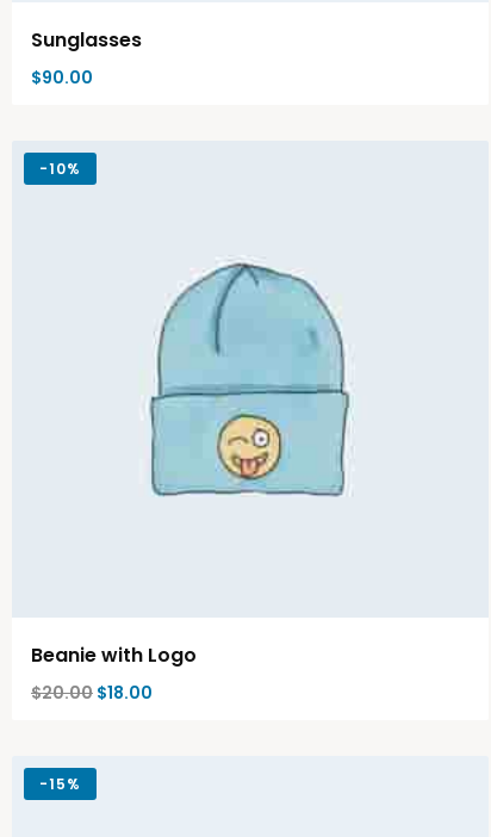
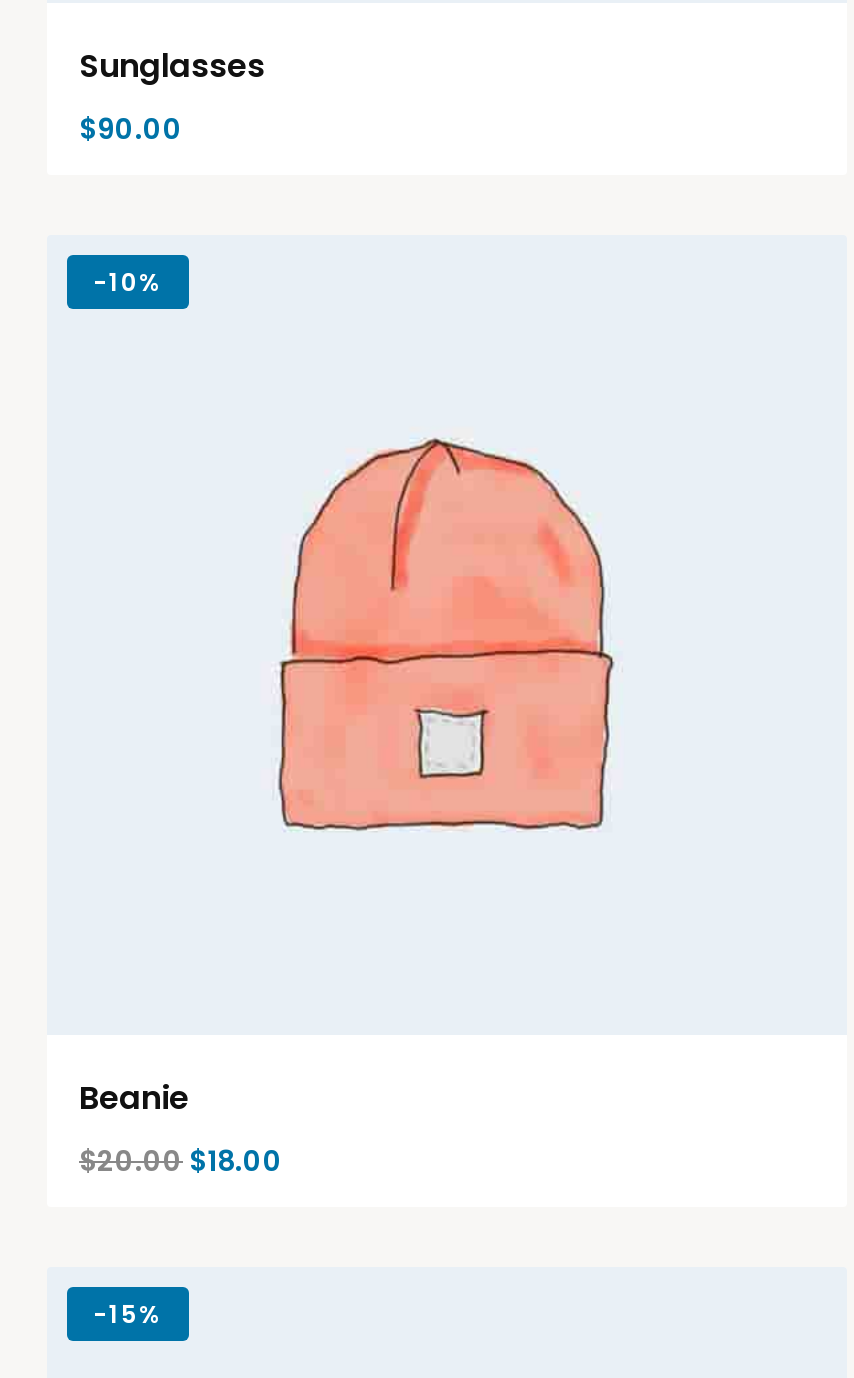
- [image]
+ [image]

- Beanie with Logo
+ Beanie
